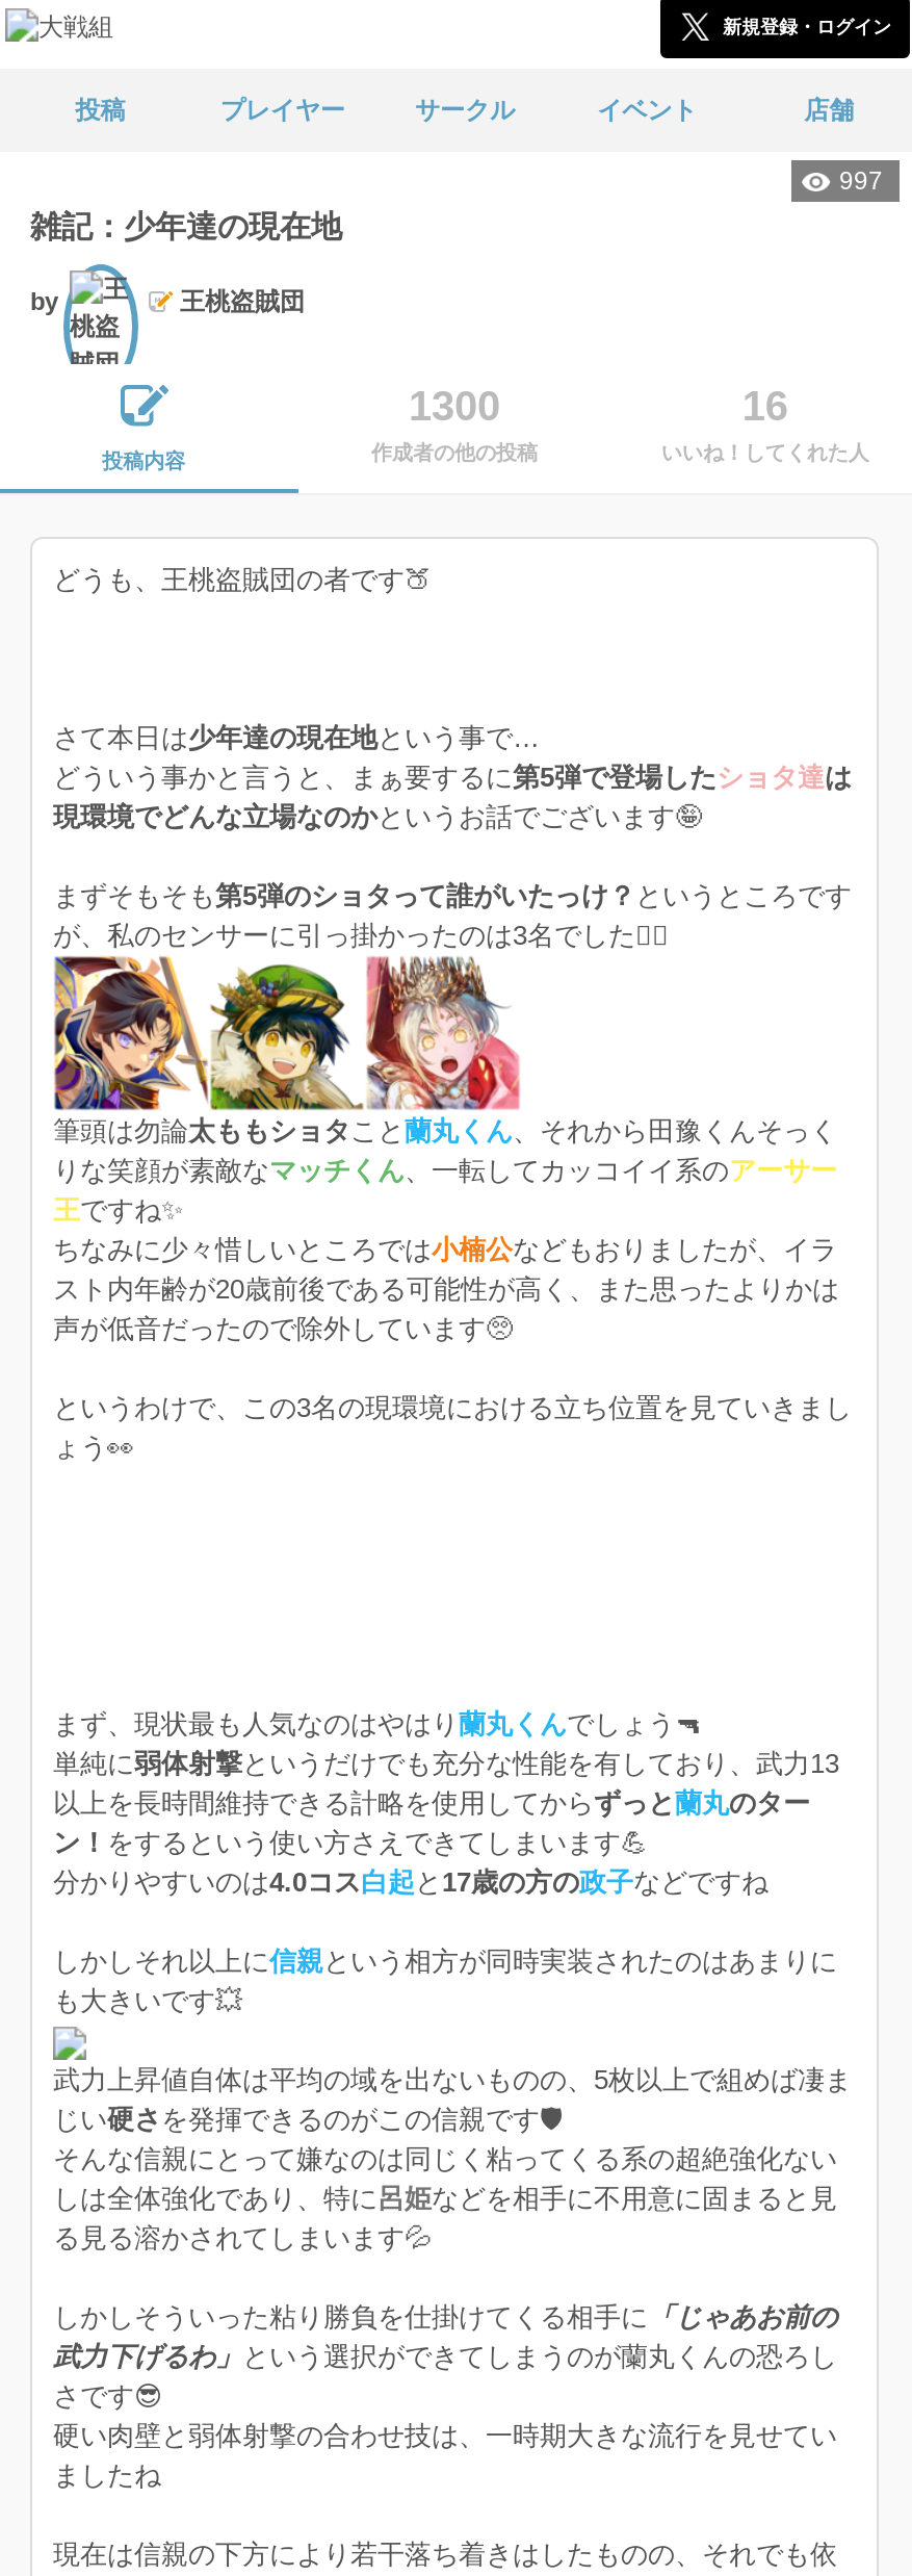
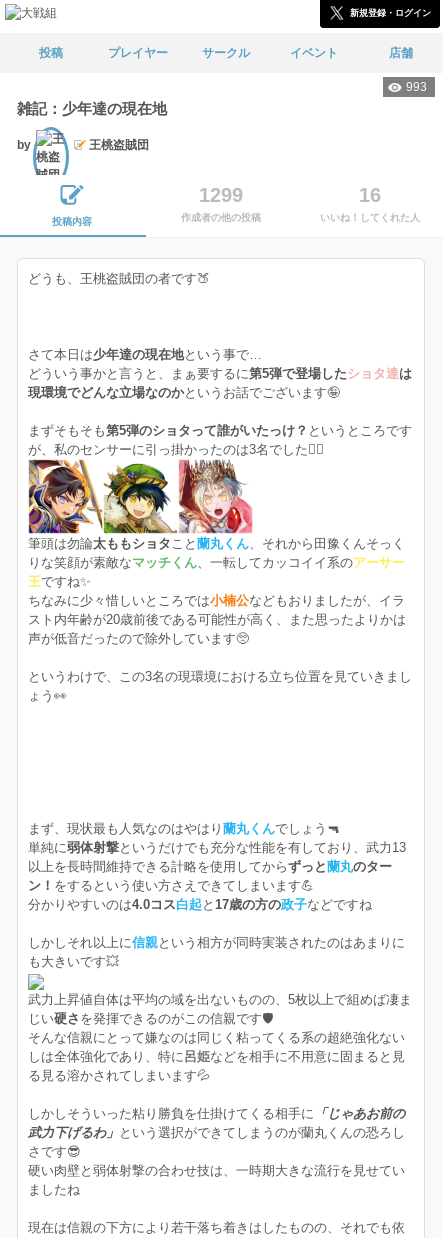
- 997
+ 993

- 1300
+ 1299
